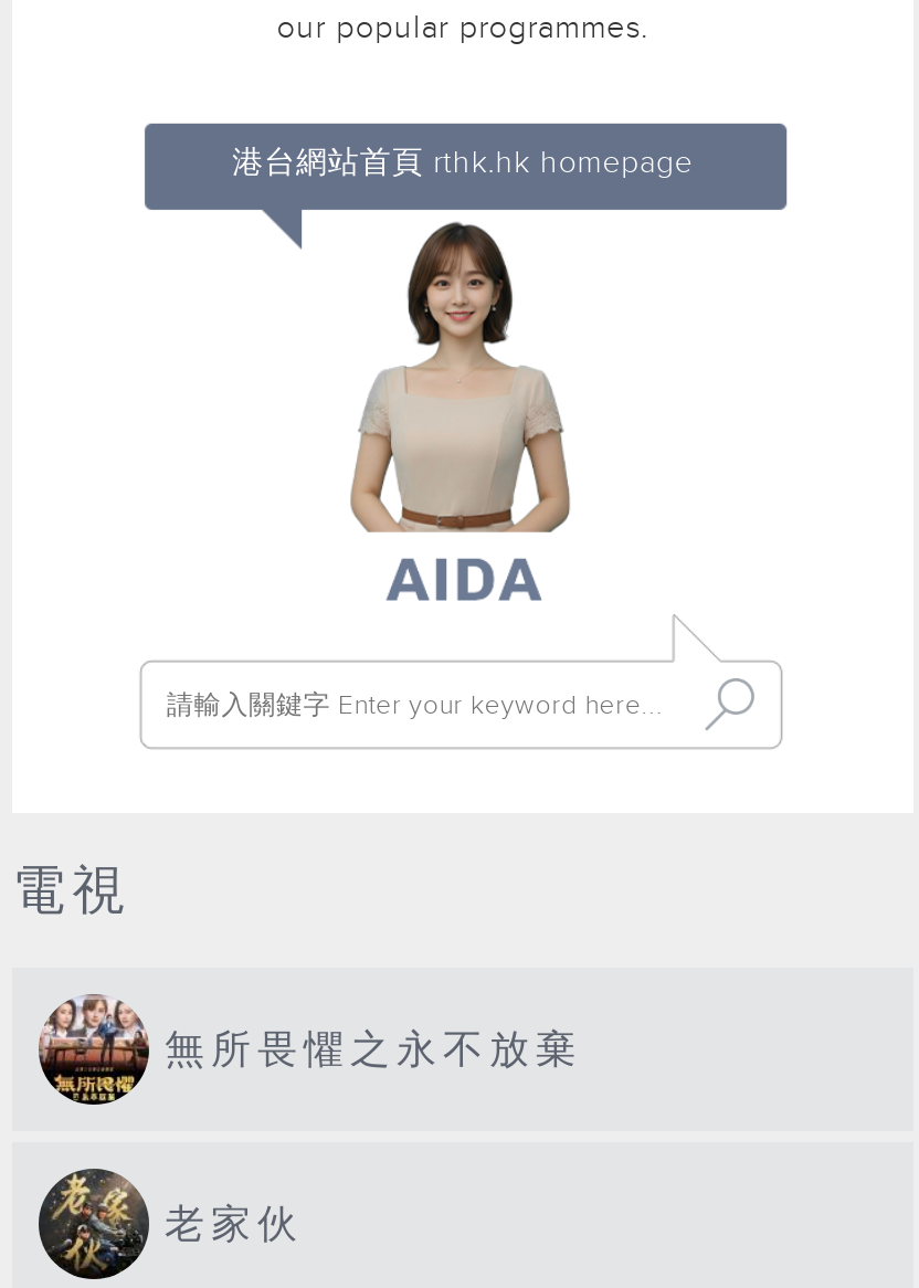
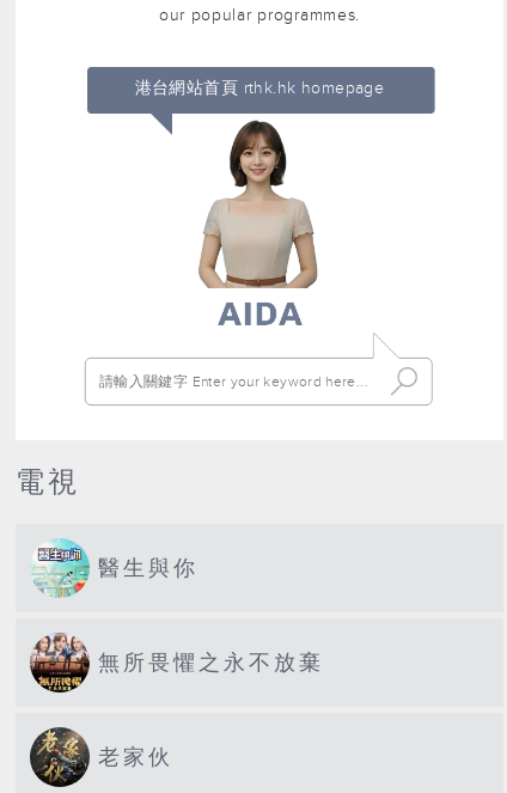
+ [image]
+ 醫生與你
